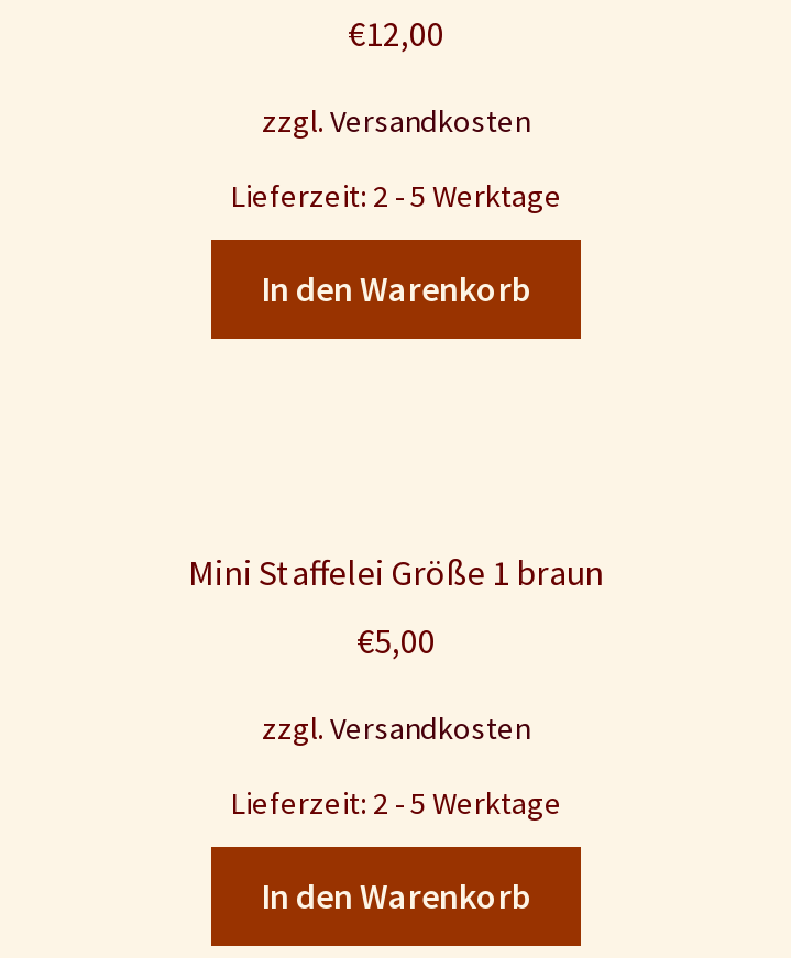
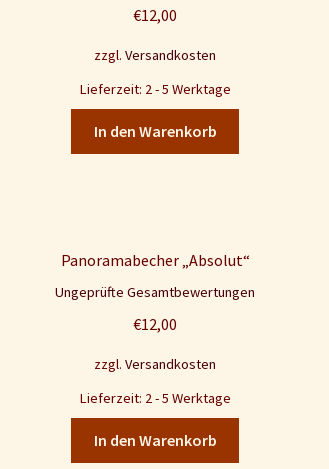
- Mini Staffelei Größe 1 braun
- €5,00
+ Panoramabecher „Absolut“
+ Ungeprüfte Gesamtbewertungen
+ €12,00
